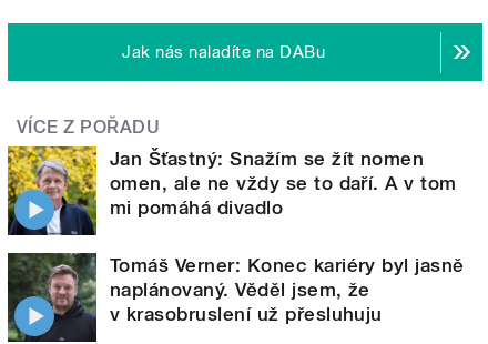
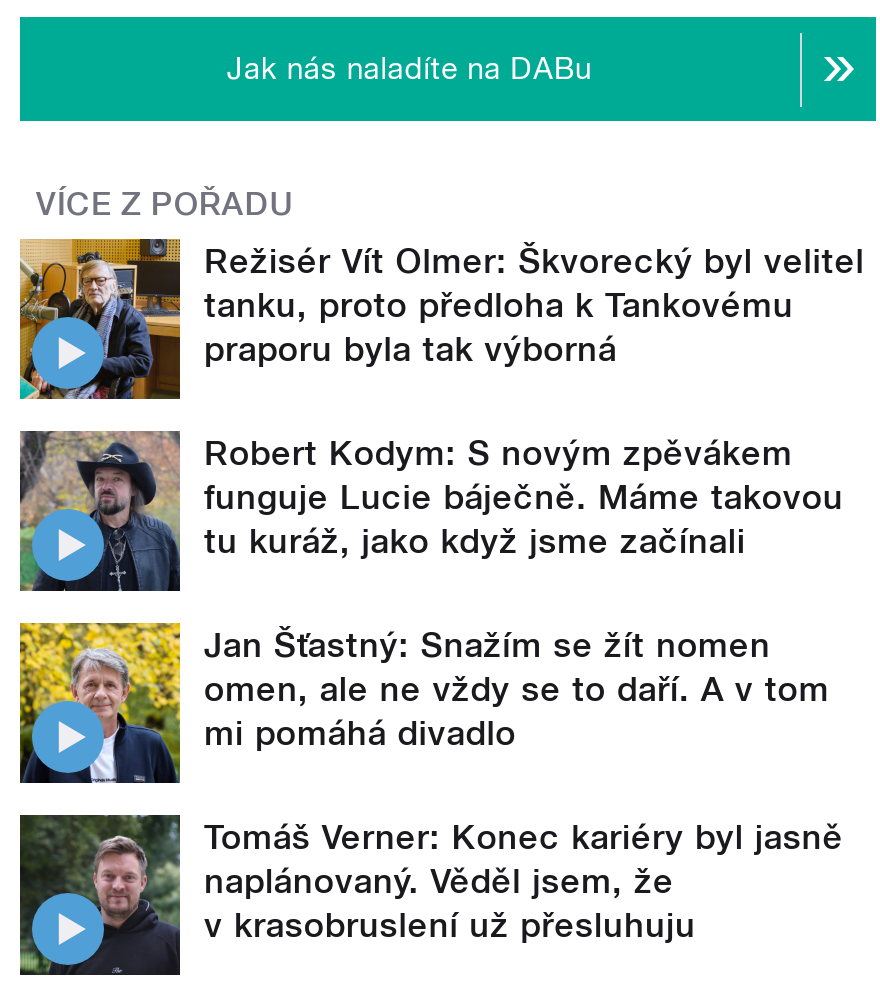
+ [image]
+ Režisér Vít Olmer: Škvorecký byl velitel
+ tanku, proto předloha k Tankovému
+ praporu byla tak výborná
+ Robert Kodym: S novým zpěvákem
+ funguje Lucie báječně. Máme takovou
+ tu kuráž, jako když jsme začínali

+ [image]
